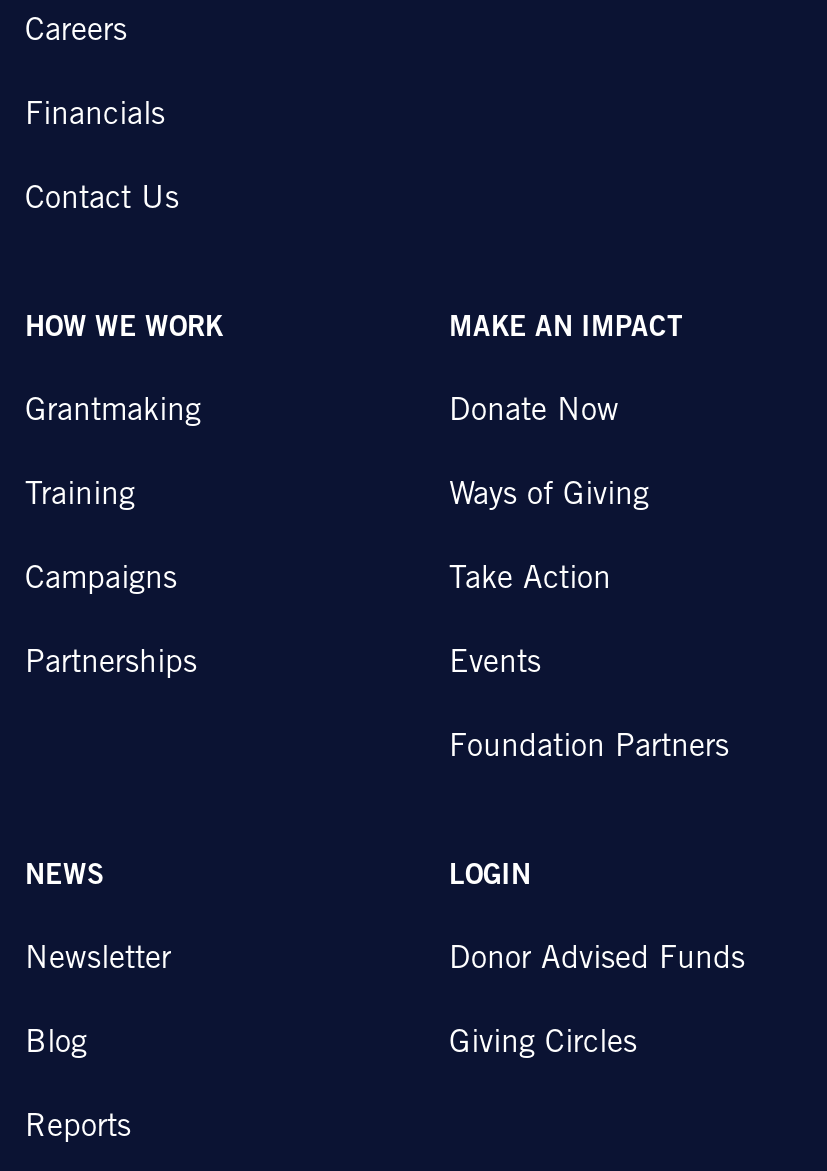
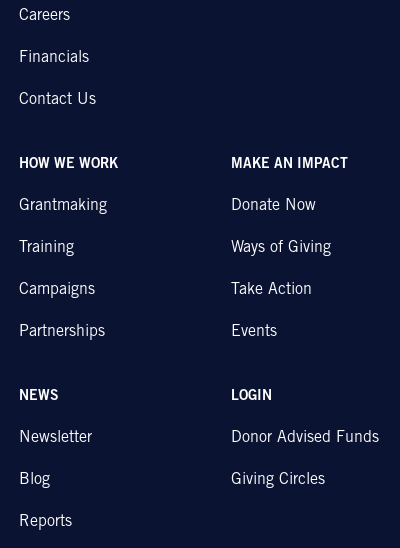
- Foundation Partners
